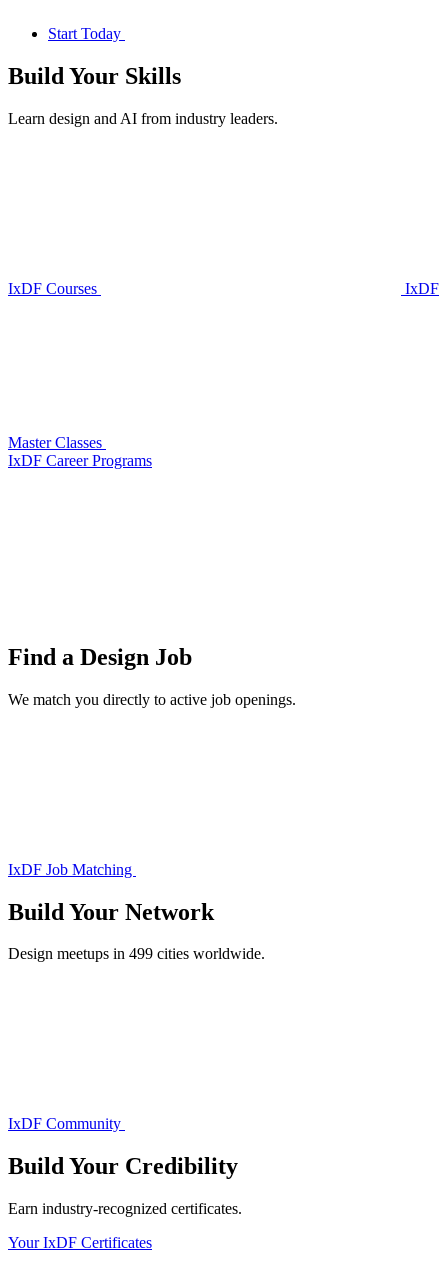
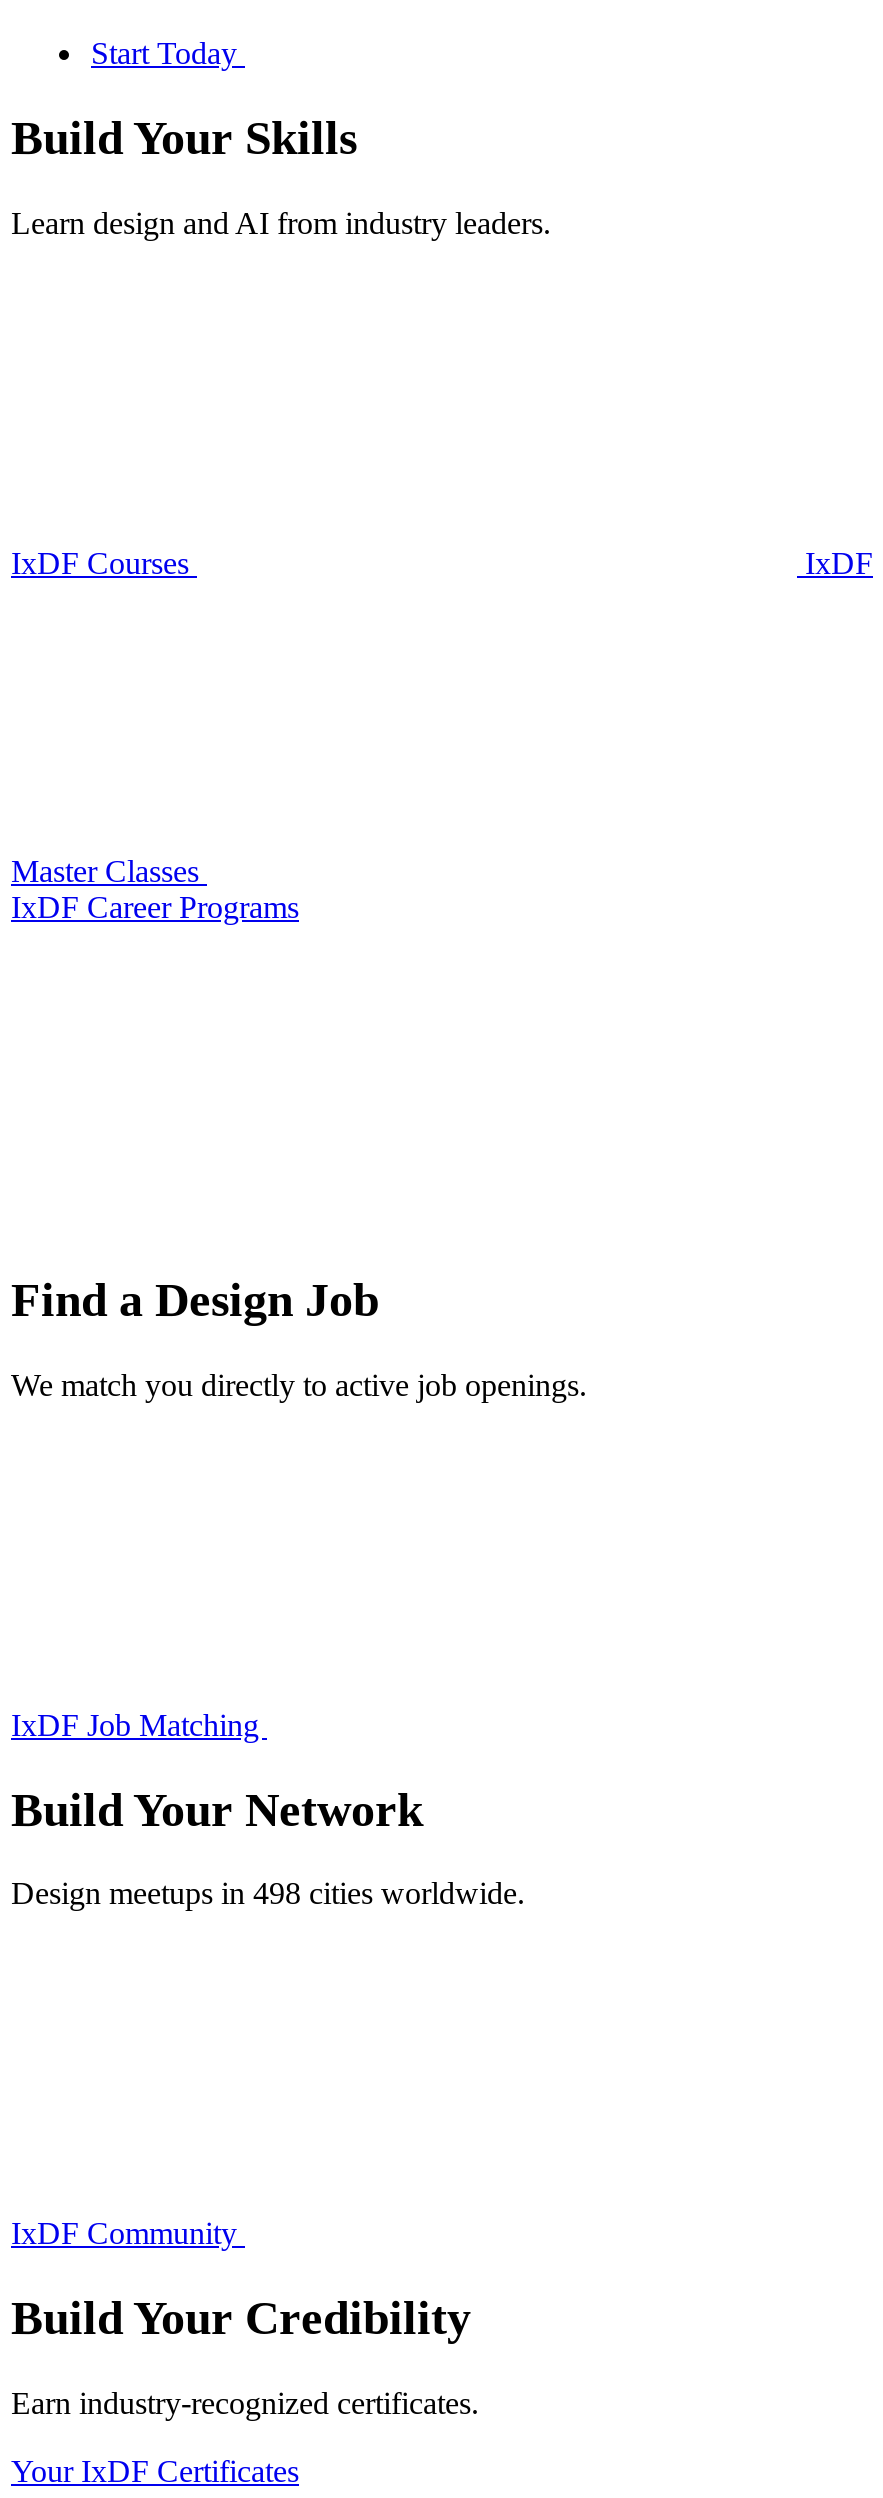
- Design meetups in 499 cities worldwide.
+ Design meetups in 498 cities worldwide.
